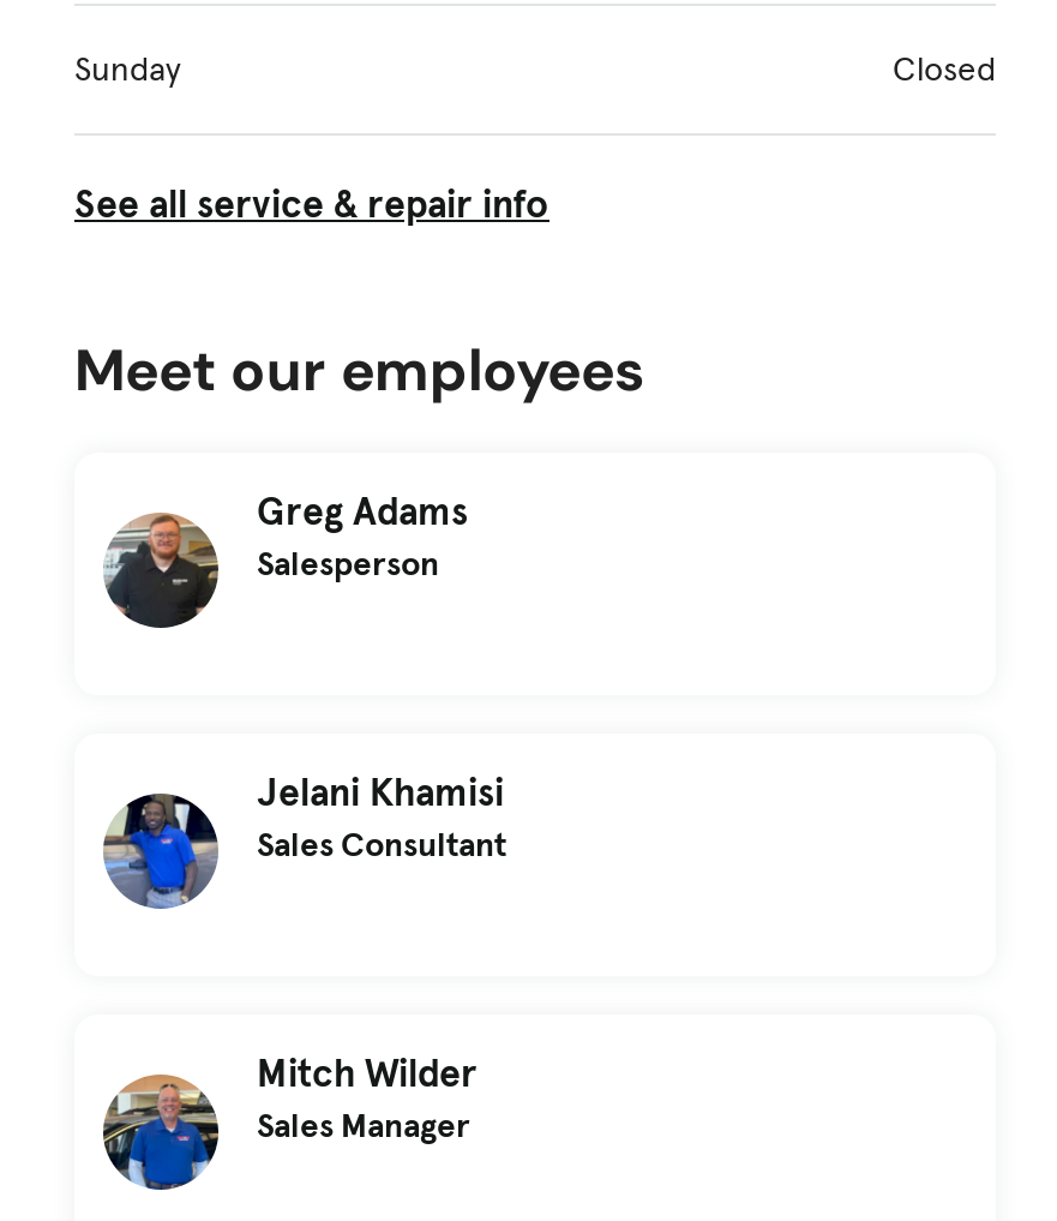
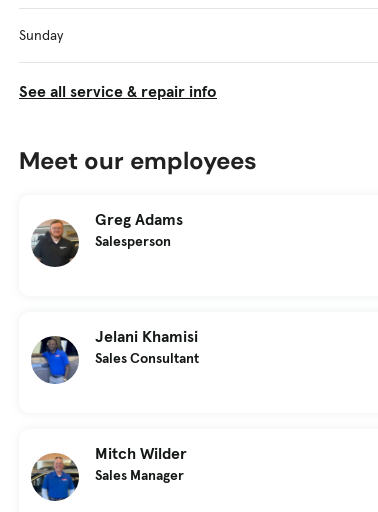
- Closed
